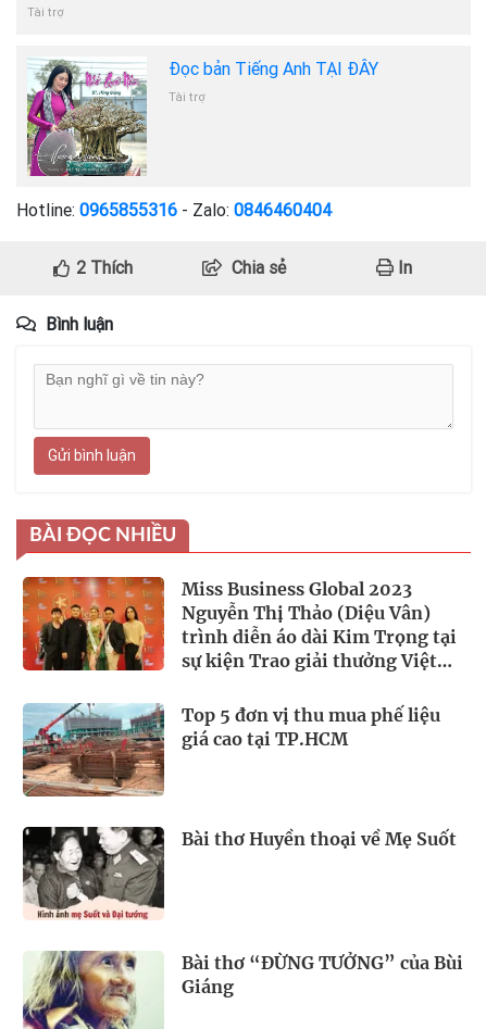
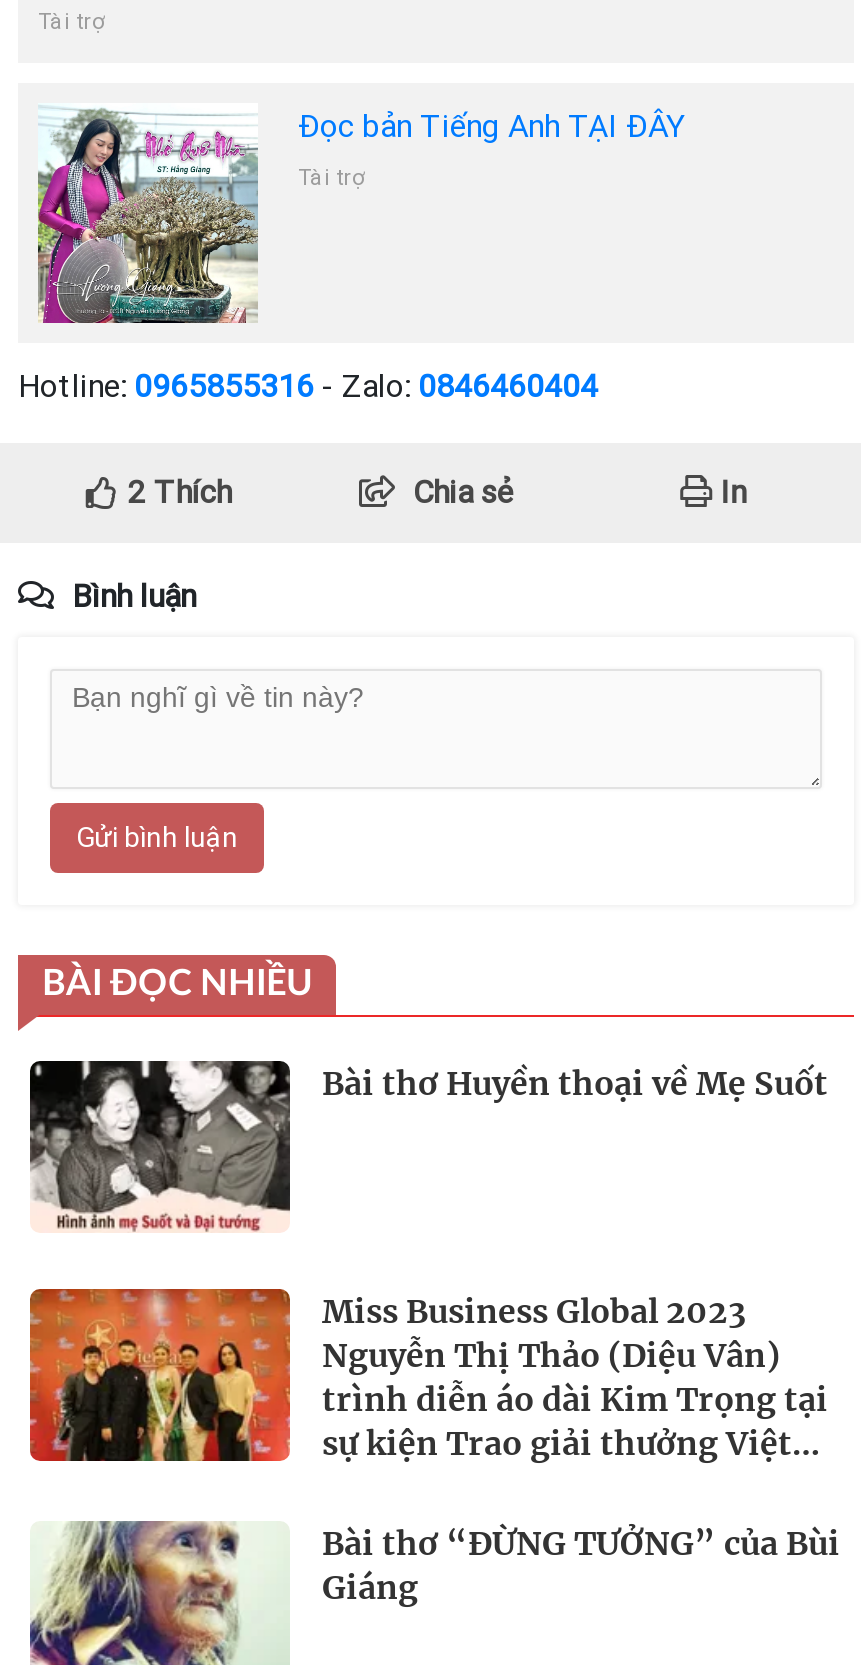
moved down: [image] | Miss Business Global 2023 | Nguyễn Thị Thảo (Diệu Vân) | trình diễn áo dài Kim Trọng tại | sự kiện Trao giải thưởng Việt

- [image]
- Top 5 đơn vị thu mua phế liệu
- giá cao tại TP.HCM

moved up: [image] | Bài thơ Huyền thoại về Mẹ Suốt
